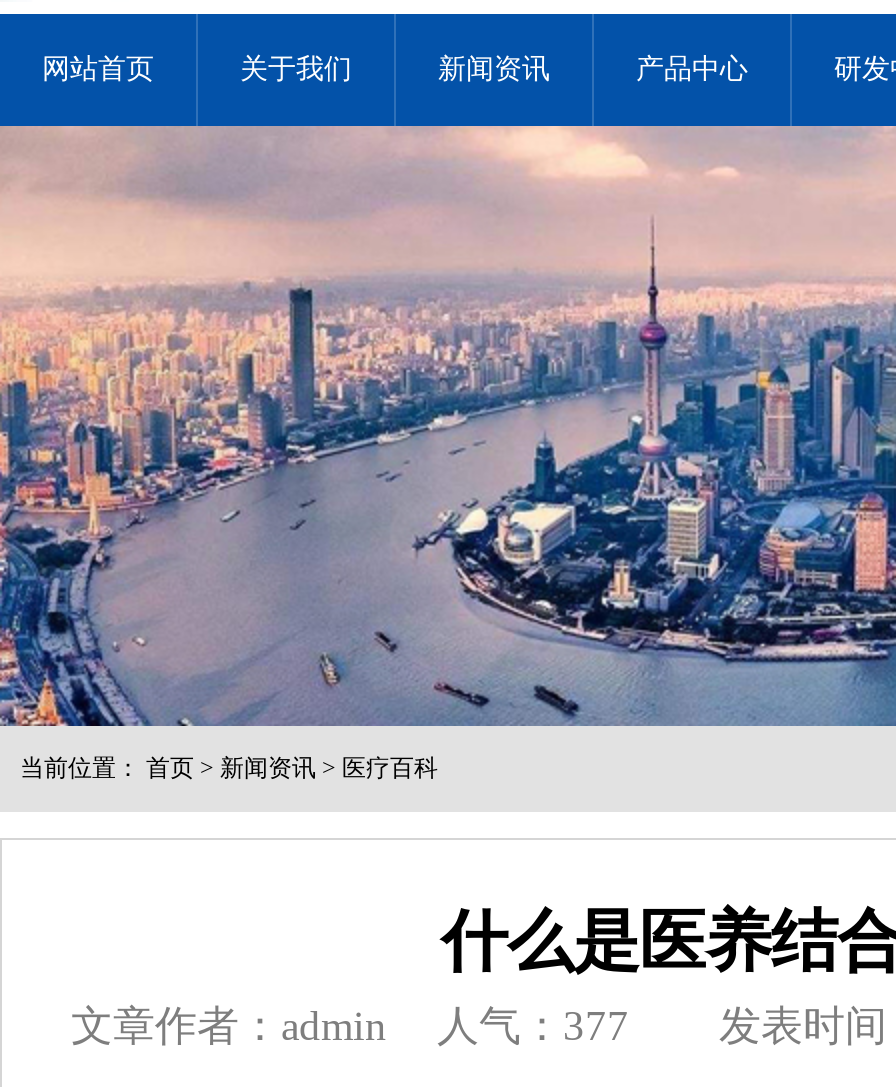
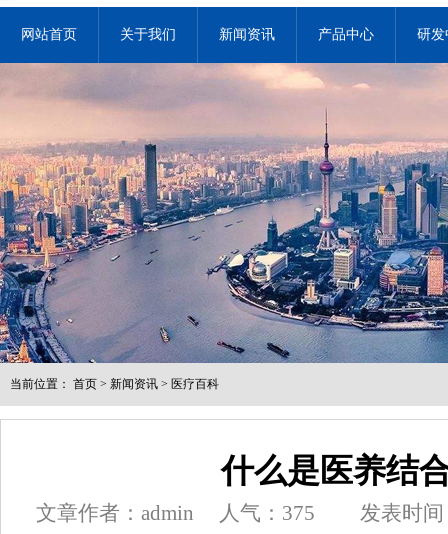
- 人气：377
+ 人气：375
